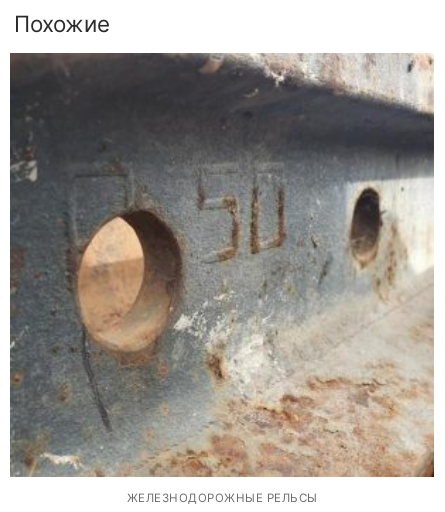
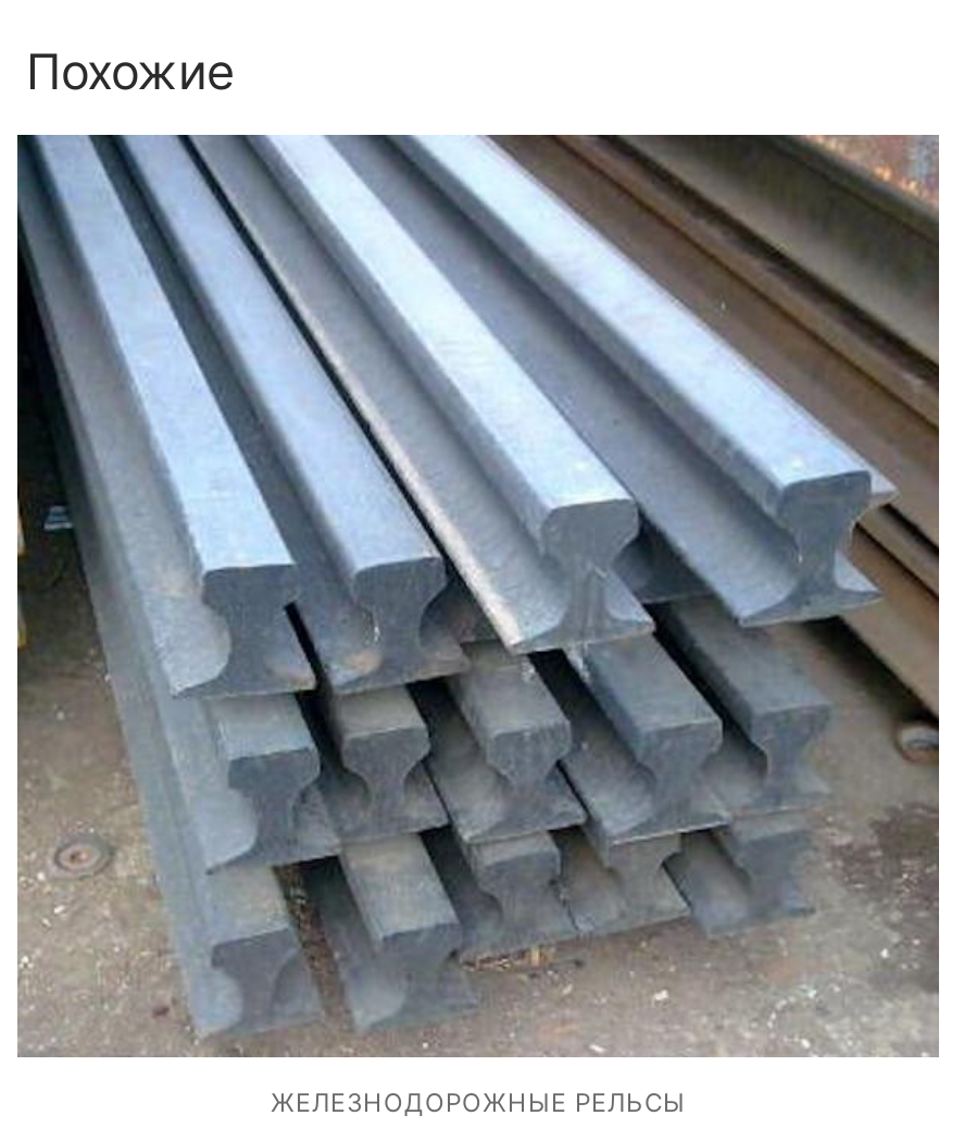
- [image]
+ [image]
